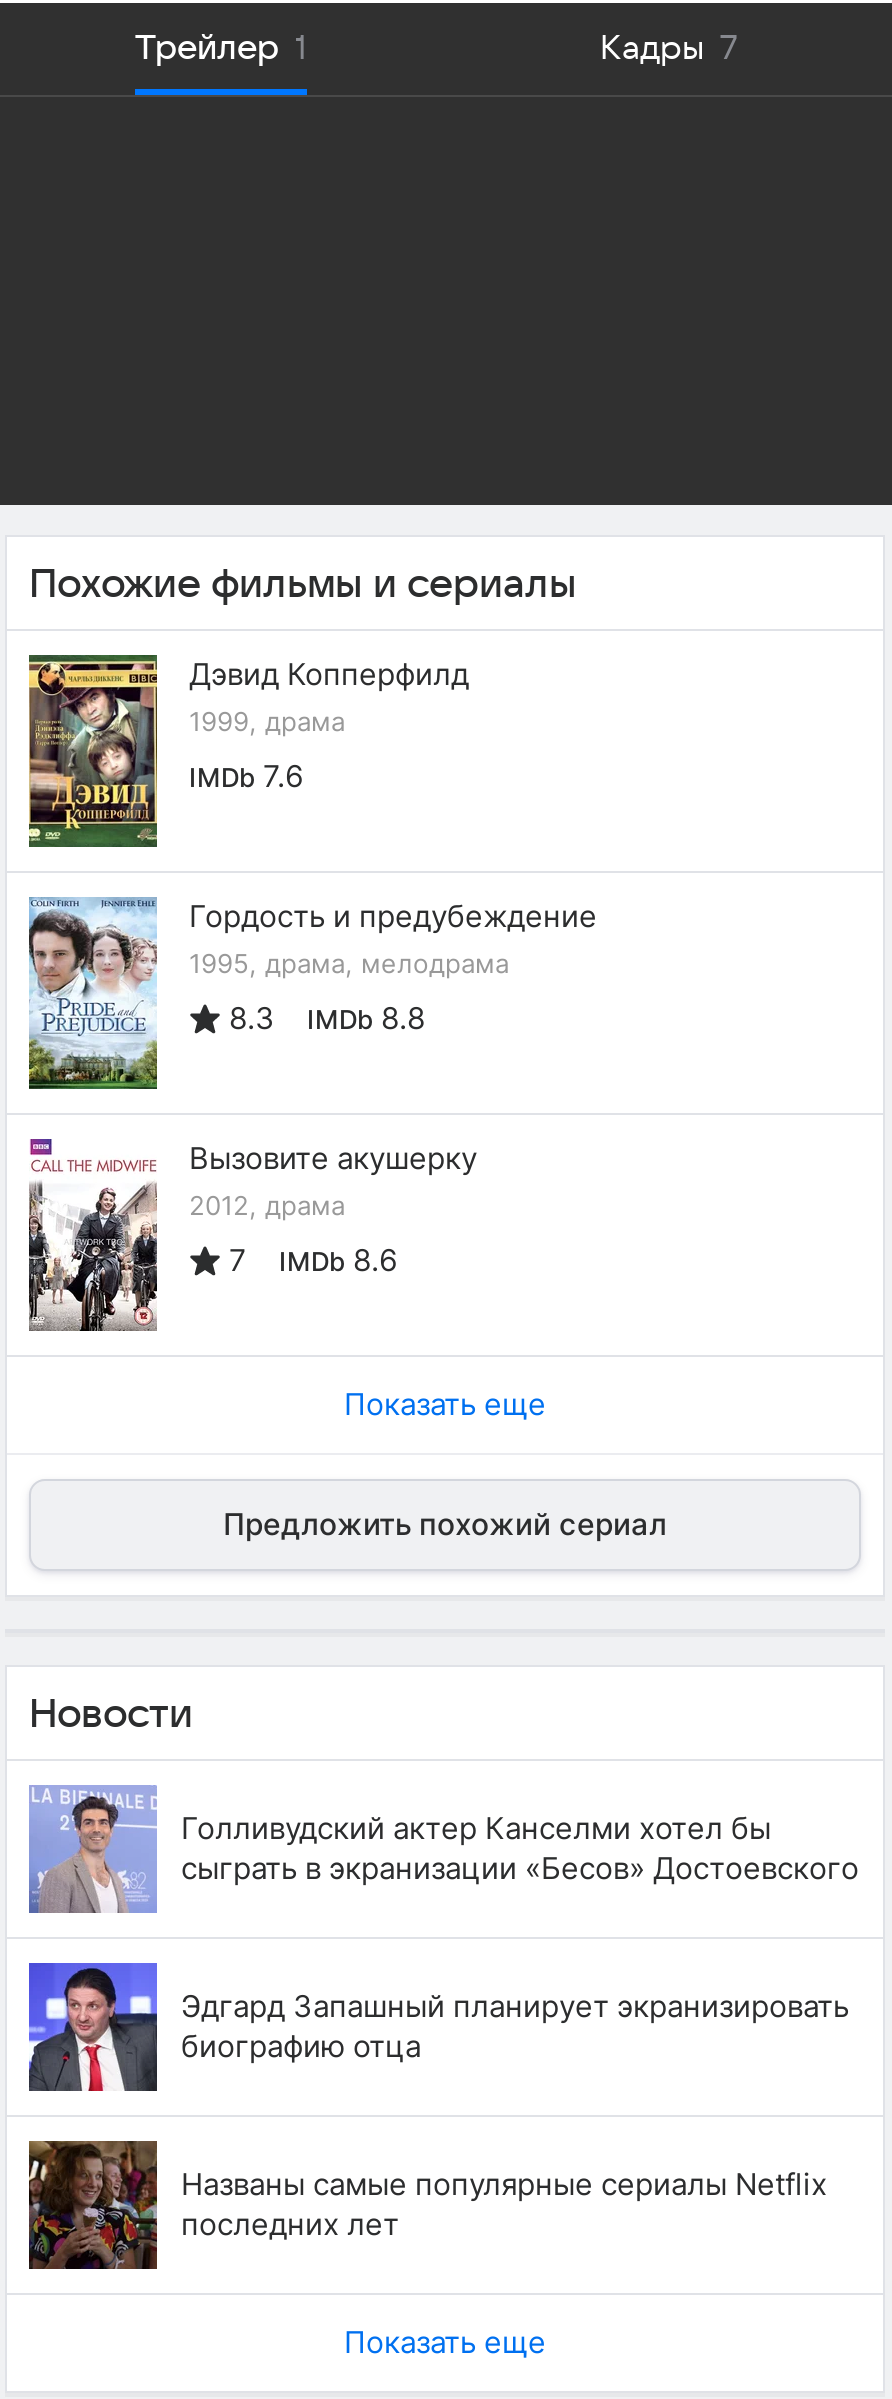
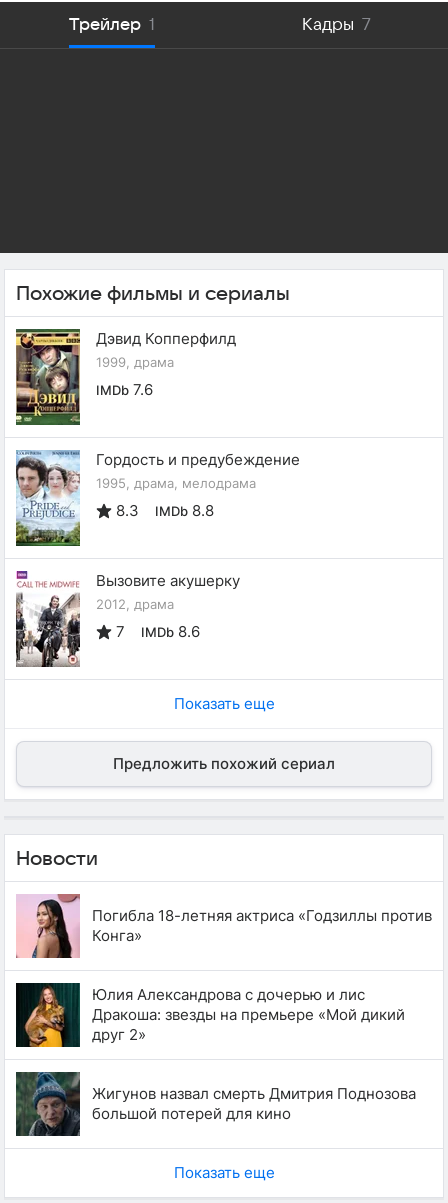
- [image]
- Голливудский актер Канселми хотел бы
- сыграть в экранизации «Бесов» Достоевского
+ [image]
+ Погибла 18-летняя актриса «Годзиллы против
+ Конга»

- [image]
- Эдгард Запашный планирует экранизировать
- биографию отца
+ [image]
+ Юлия Александрова с дочерью и лис
+ Дракоша: звезды на премьере «Мой дикий
+ друг 2»

- [image]
- Названы самые популярные сериалы Netflix
- последних лет
+ [image]
+ Жигунов назвал смерть Дмитрия Поднозова
+ большой потерей для кино
